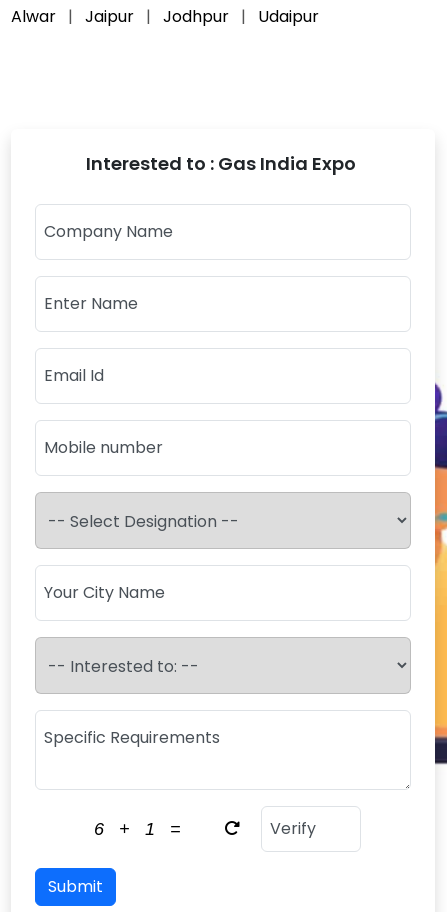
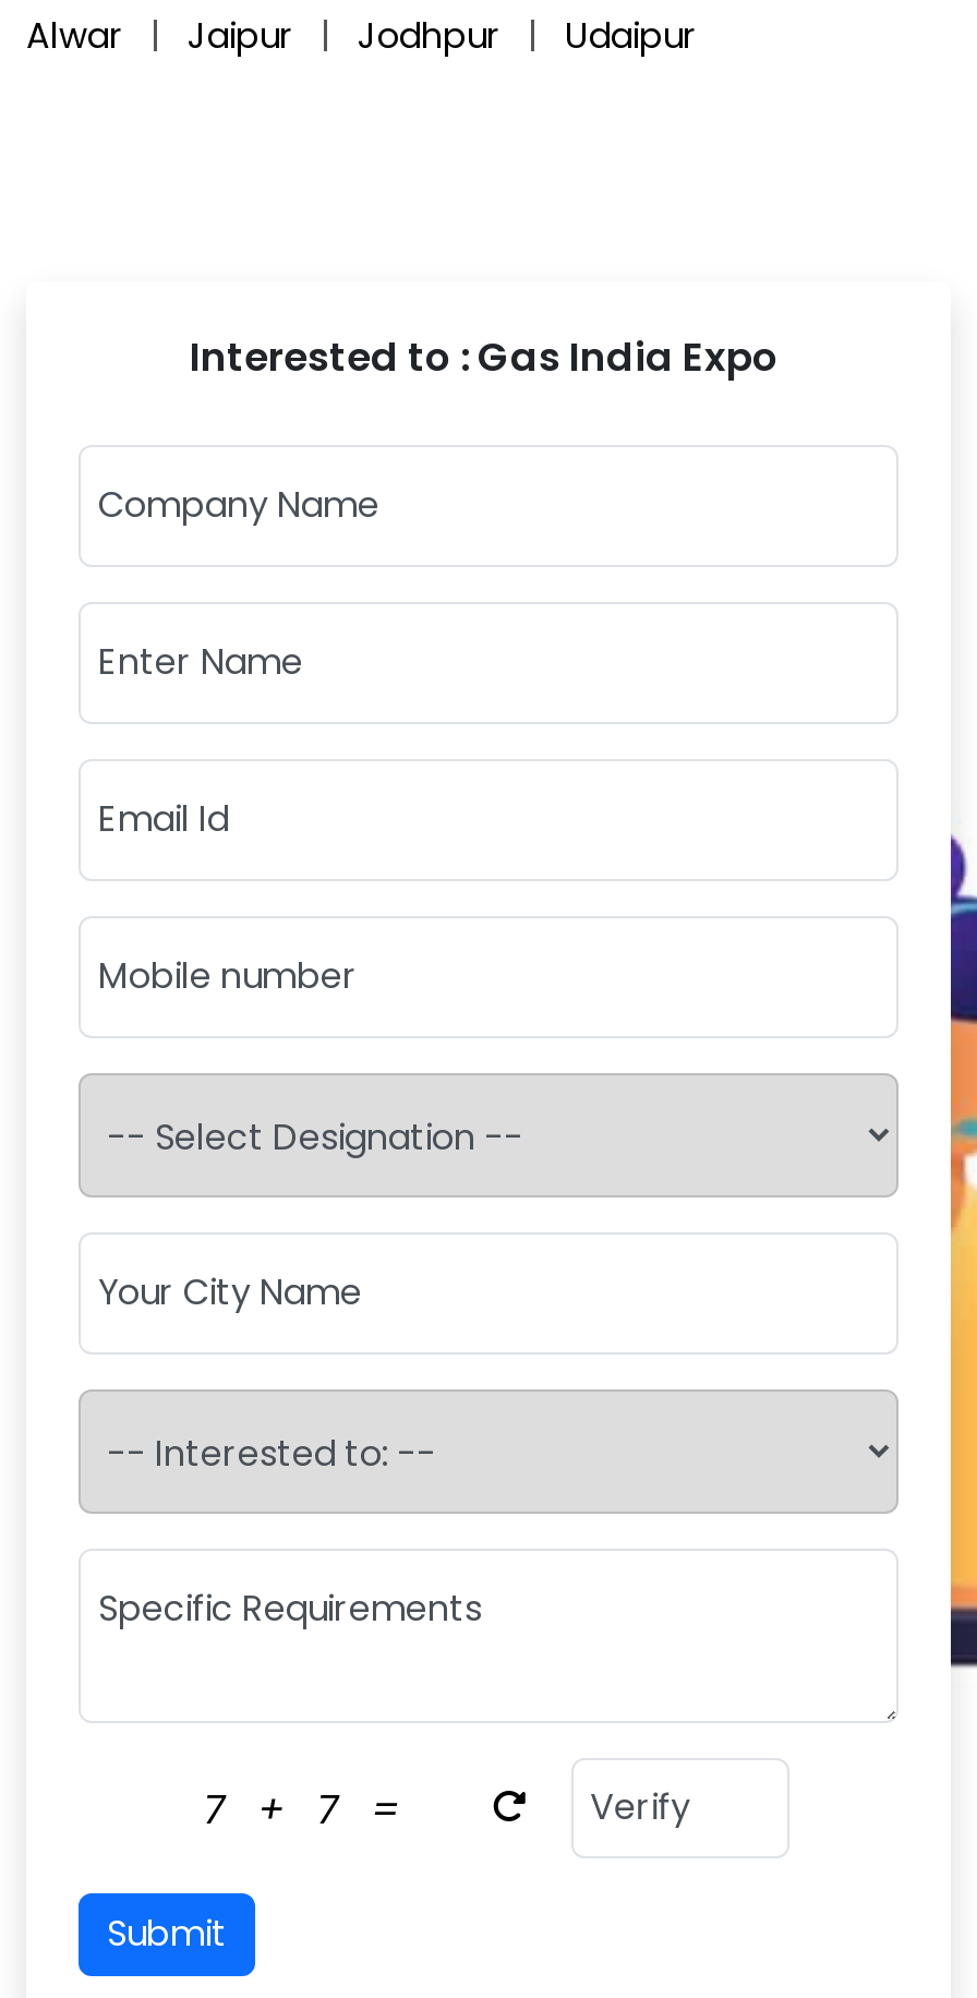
- 6 + 1 =
+ 7 + 7 =
